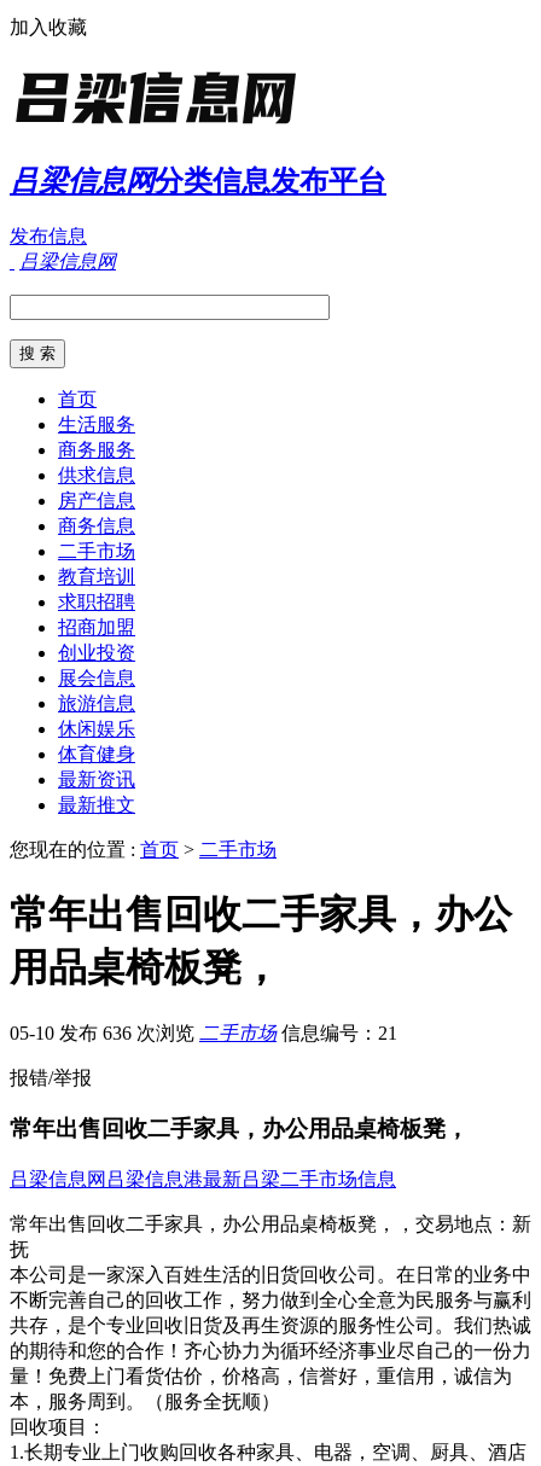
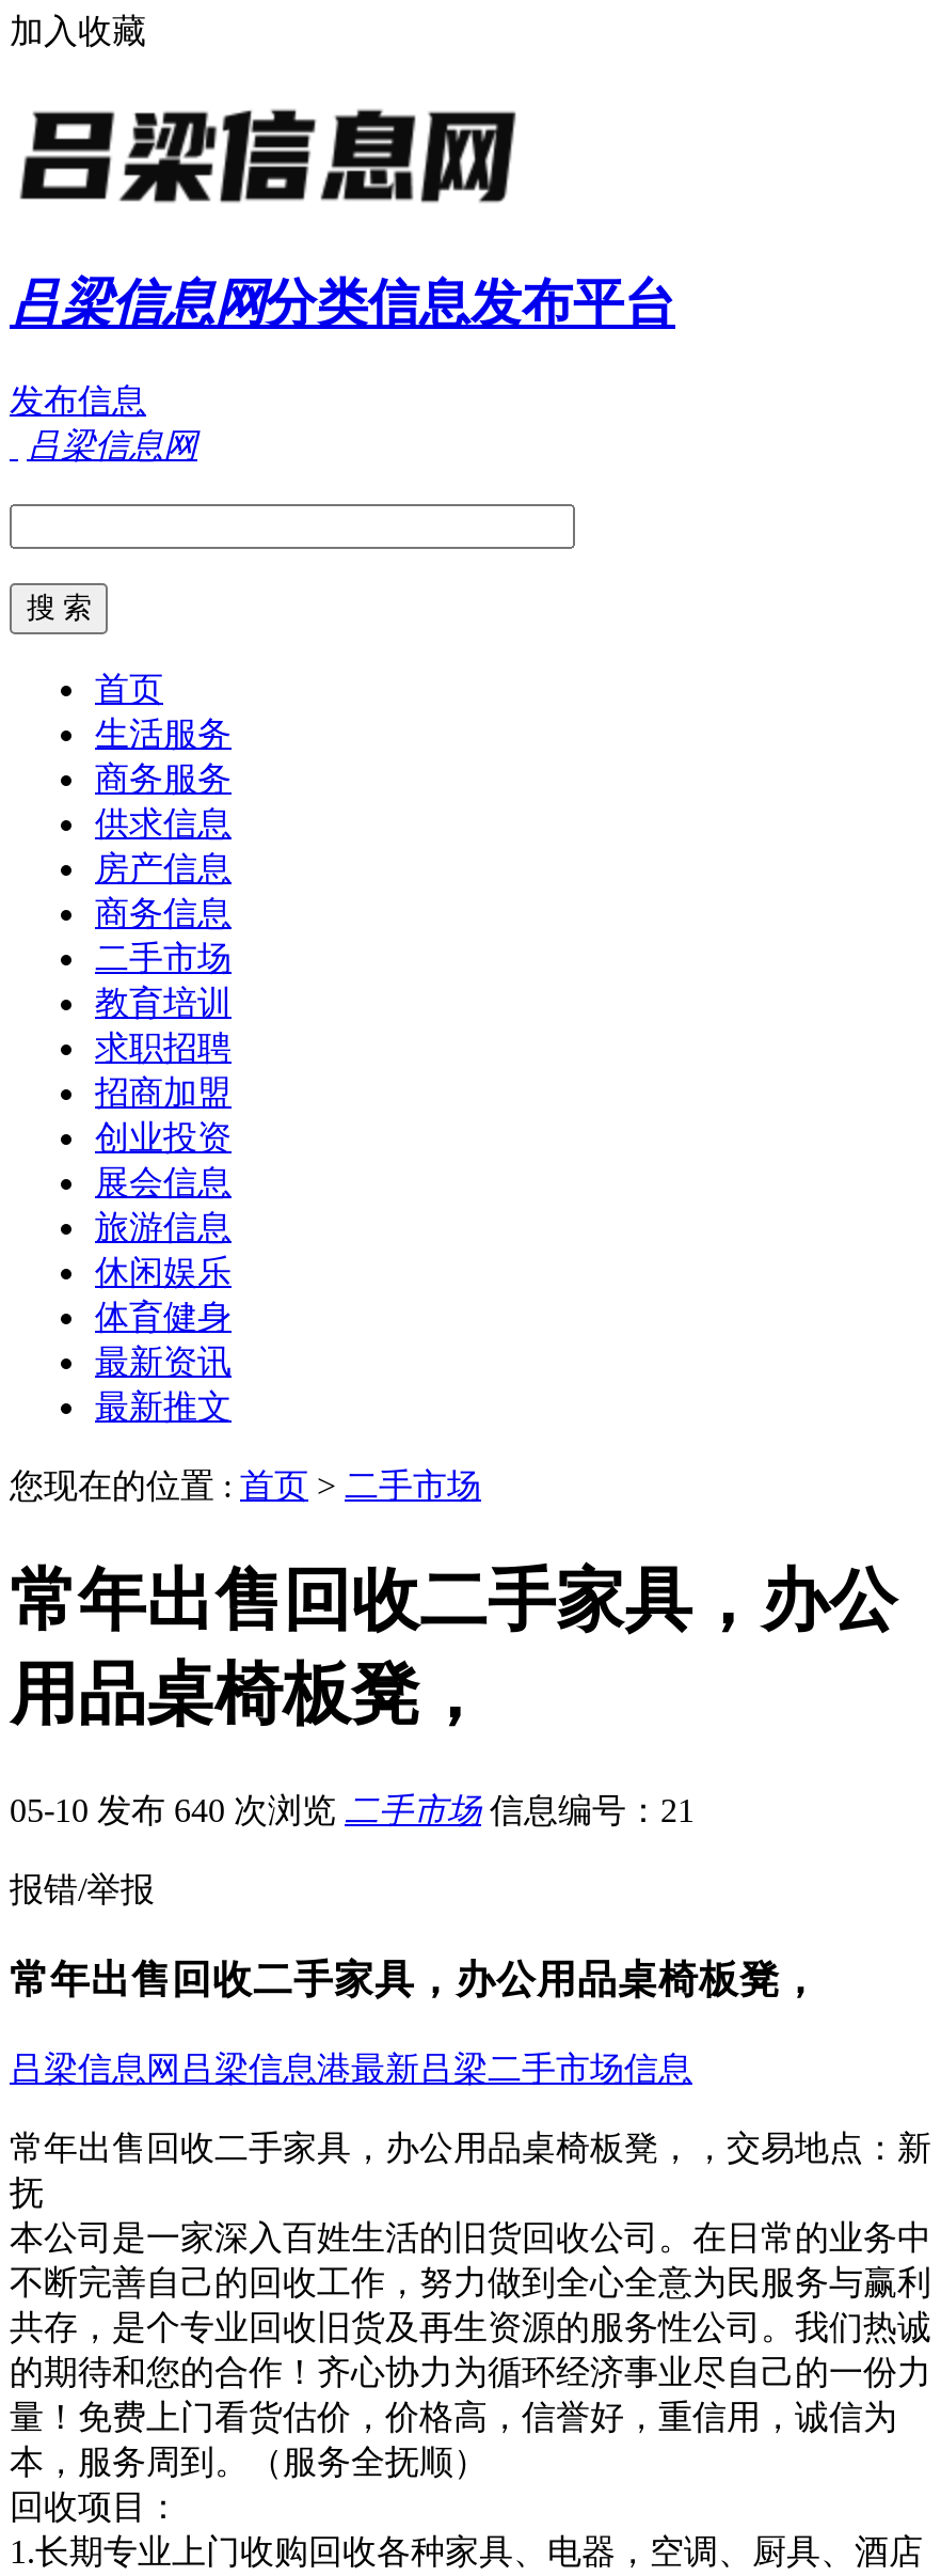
- 05-10 发布 636 次浏览 二手市场 信息编号：21
+ 05-10 发布 640 次浏览 二手市场 信息编号：21
